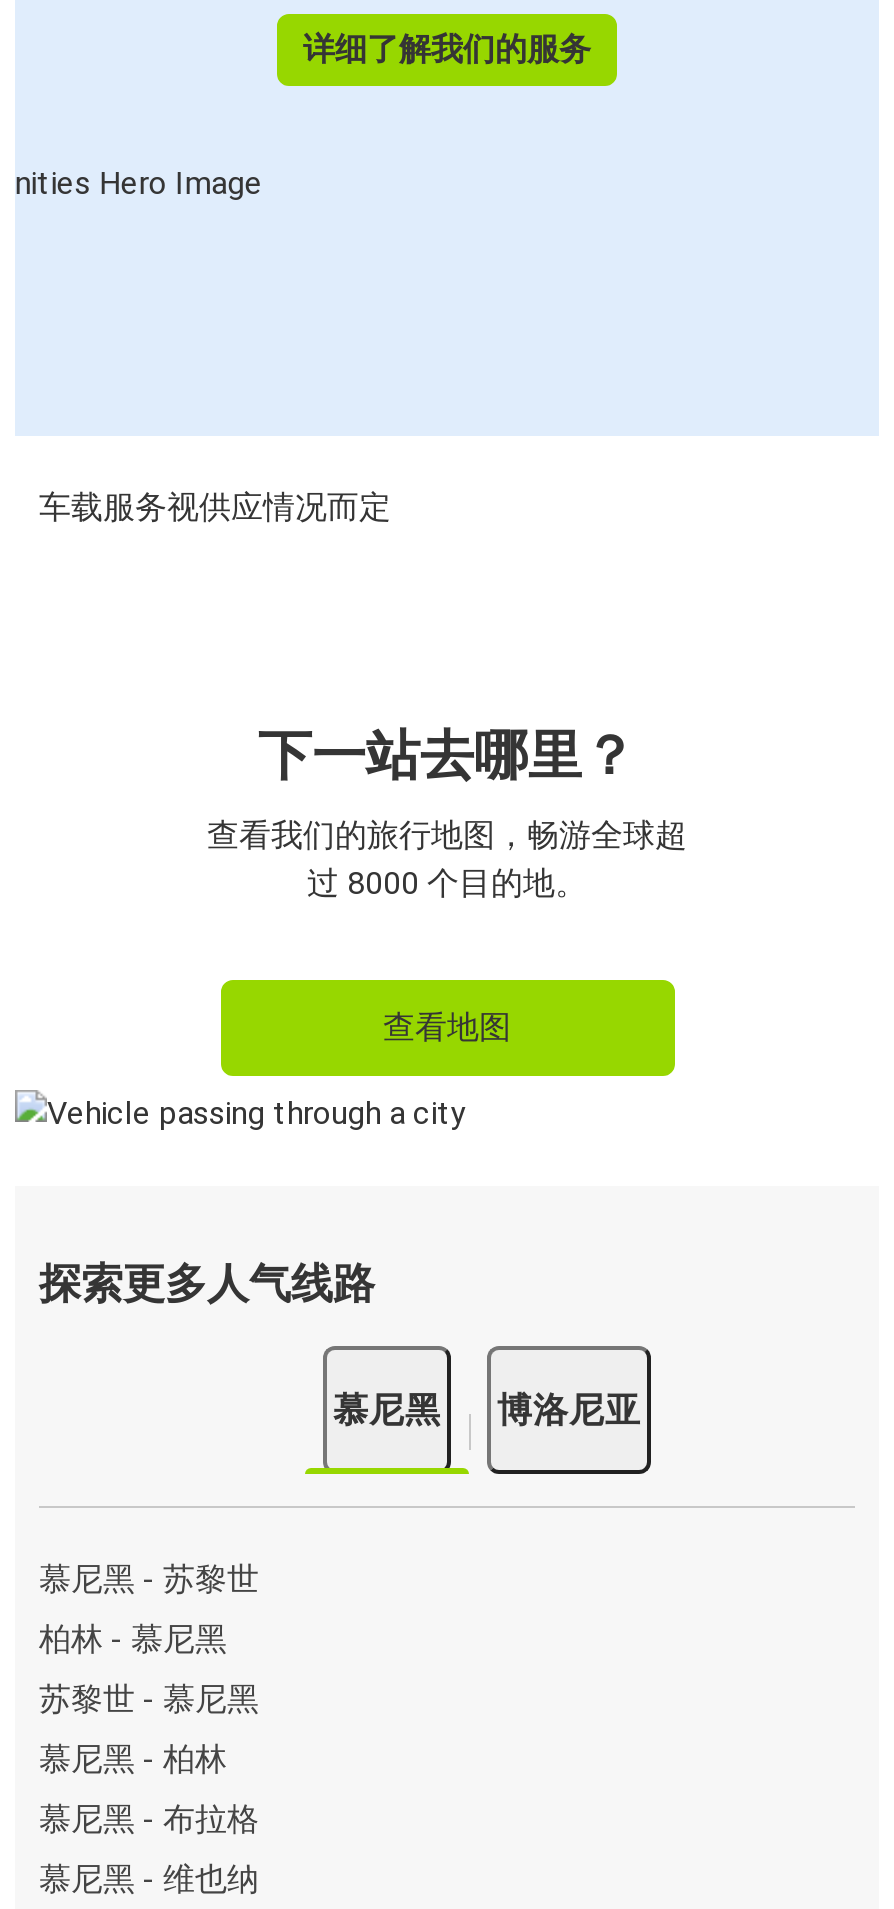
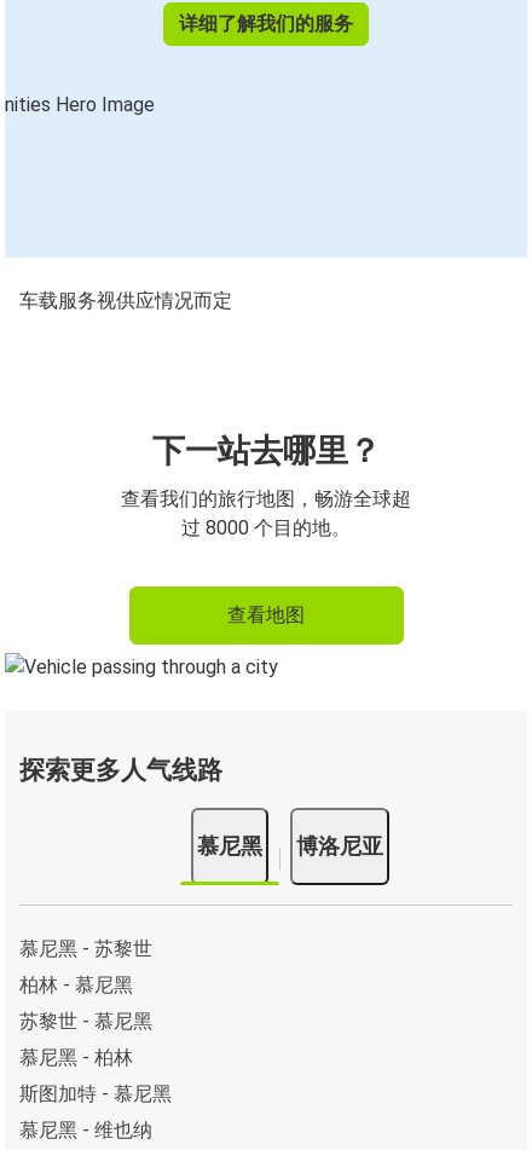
- 慕尼黑 - 布拉格
+ 斯图加特 - 慕尼黑
